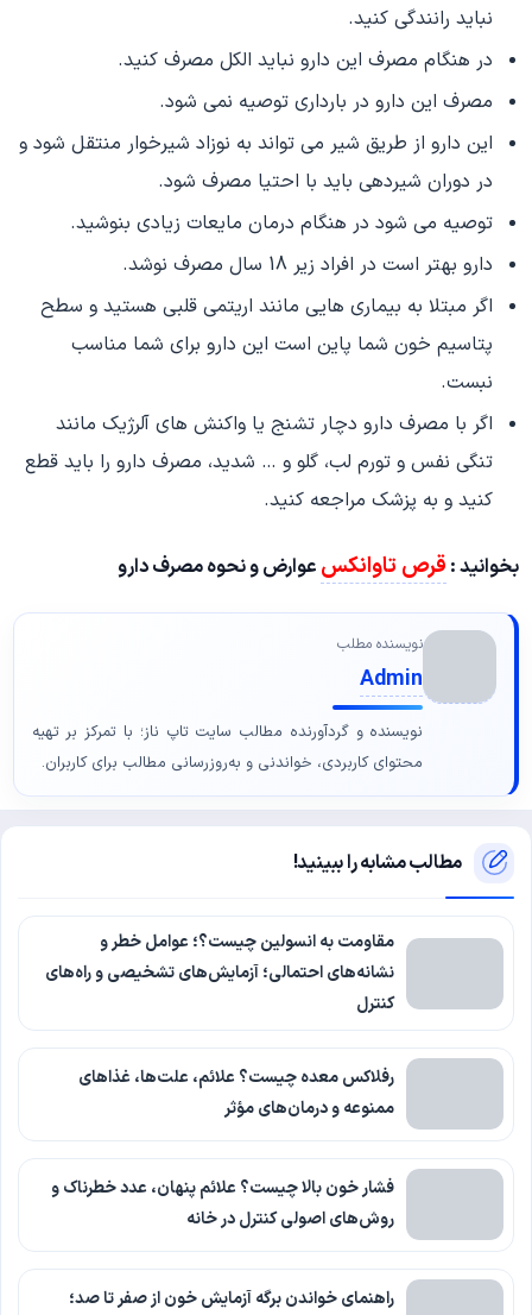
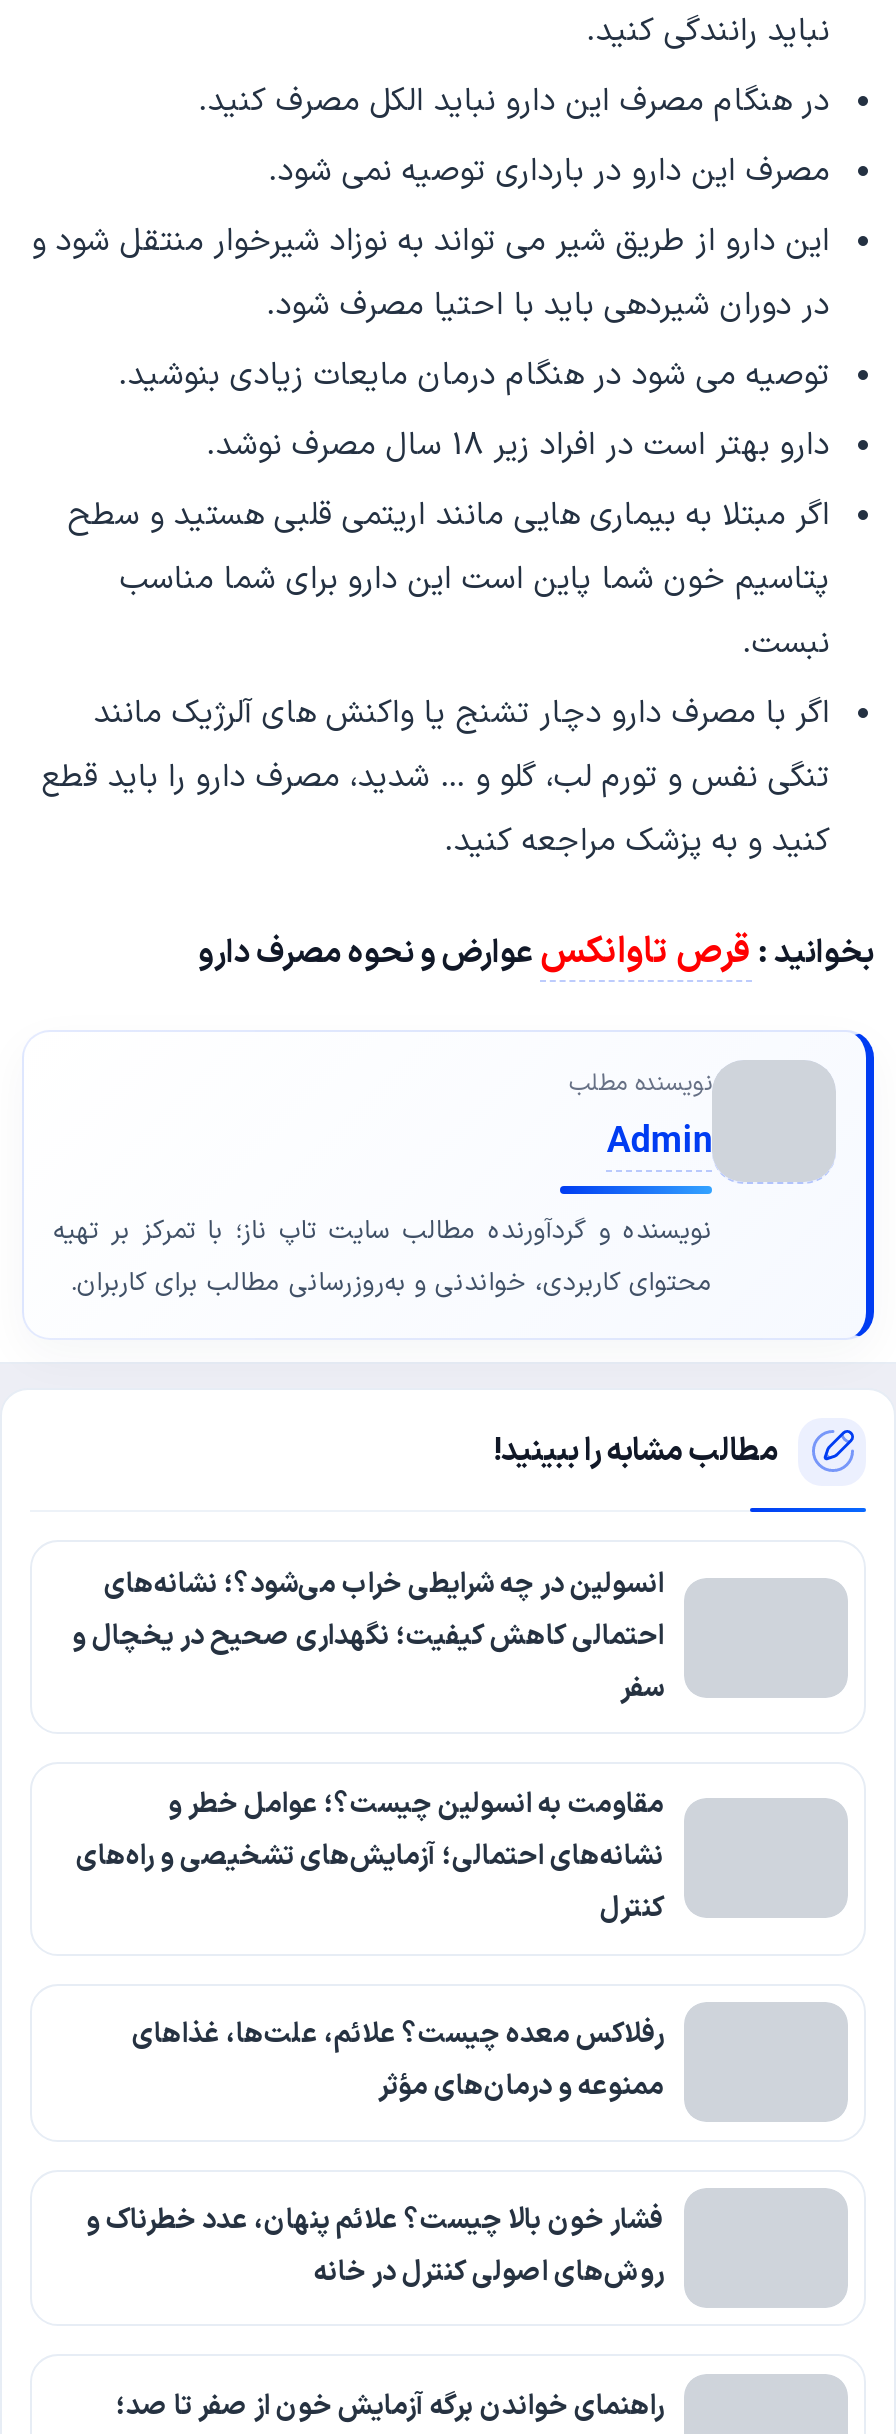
+ انسولین در چه شرایطی خراب می‌شود؟؛ نشانه‌های
+ احتمالی کاهش کیفیت؛ نگهداری صحیح در یخچال و
+ سفر
